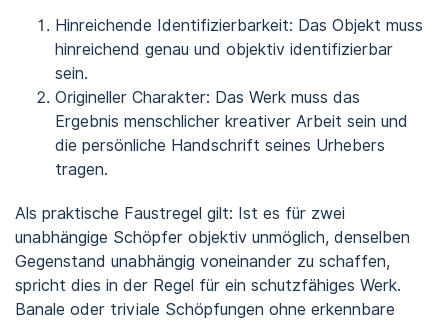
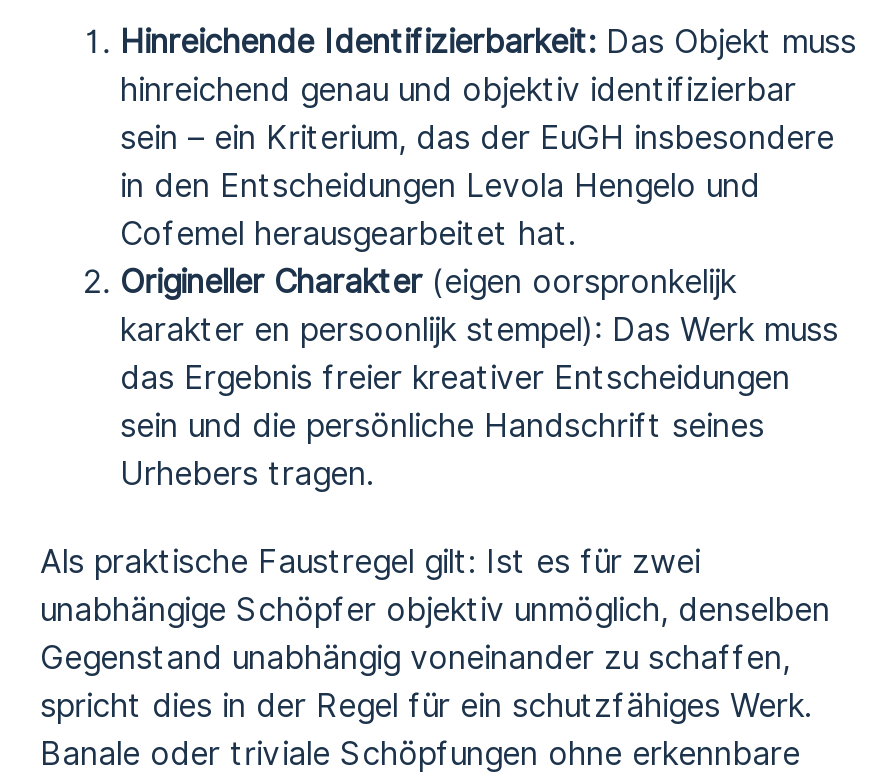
- sein.
- Origineller Charakter: Das Werk muss das
- Ergebnis menschlicher kreativer Arbeit sein und
- die persönliche Handschrift seines Urhebers
- tragen.
+ sein – ein Kriterium, das der EuGH insbesondere
+ in den Entscheidungen Levola Hengelo und
+ Cofemel herausgearbeitet hat.
+ Origineller Charakter (eigen oorspronkelijk
+ karakter en persoonlijk stempel): Das Werk muss
+ das Ergebnis freier kreativer Entscheidungen
+ sein und die persönliche Handschrift seines
+ Urhebers tragen.
